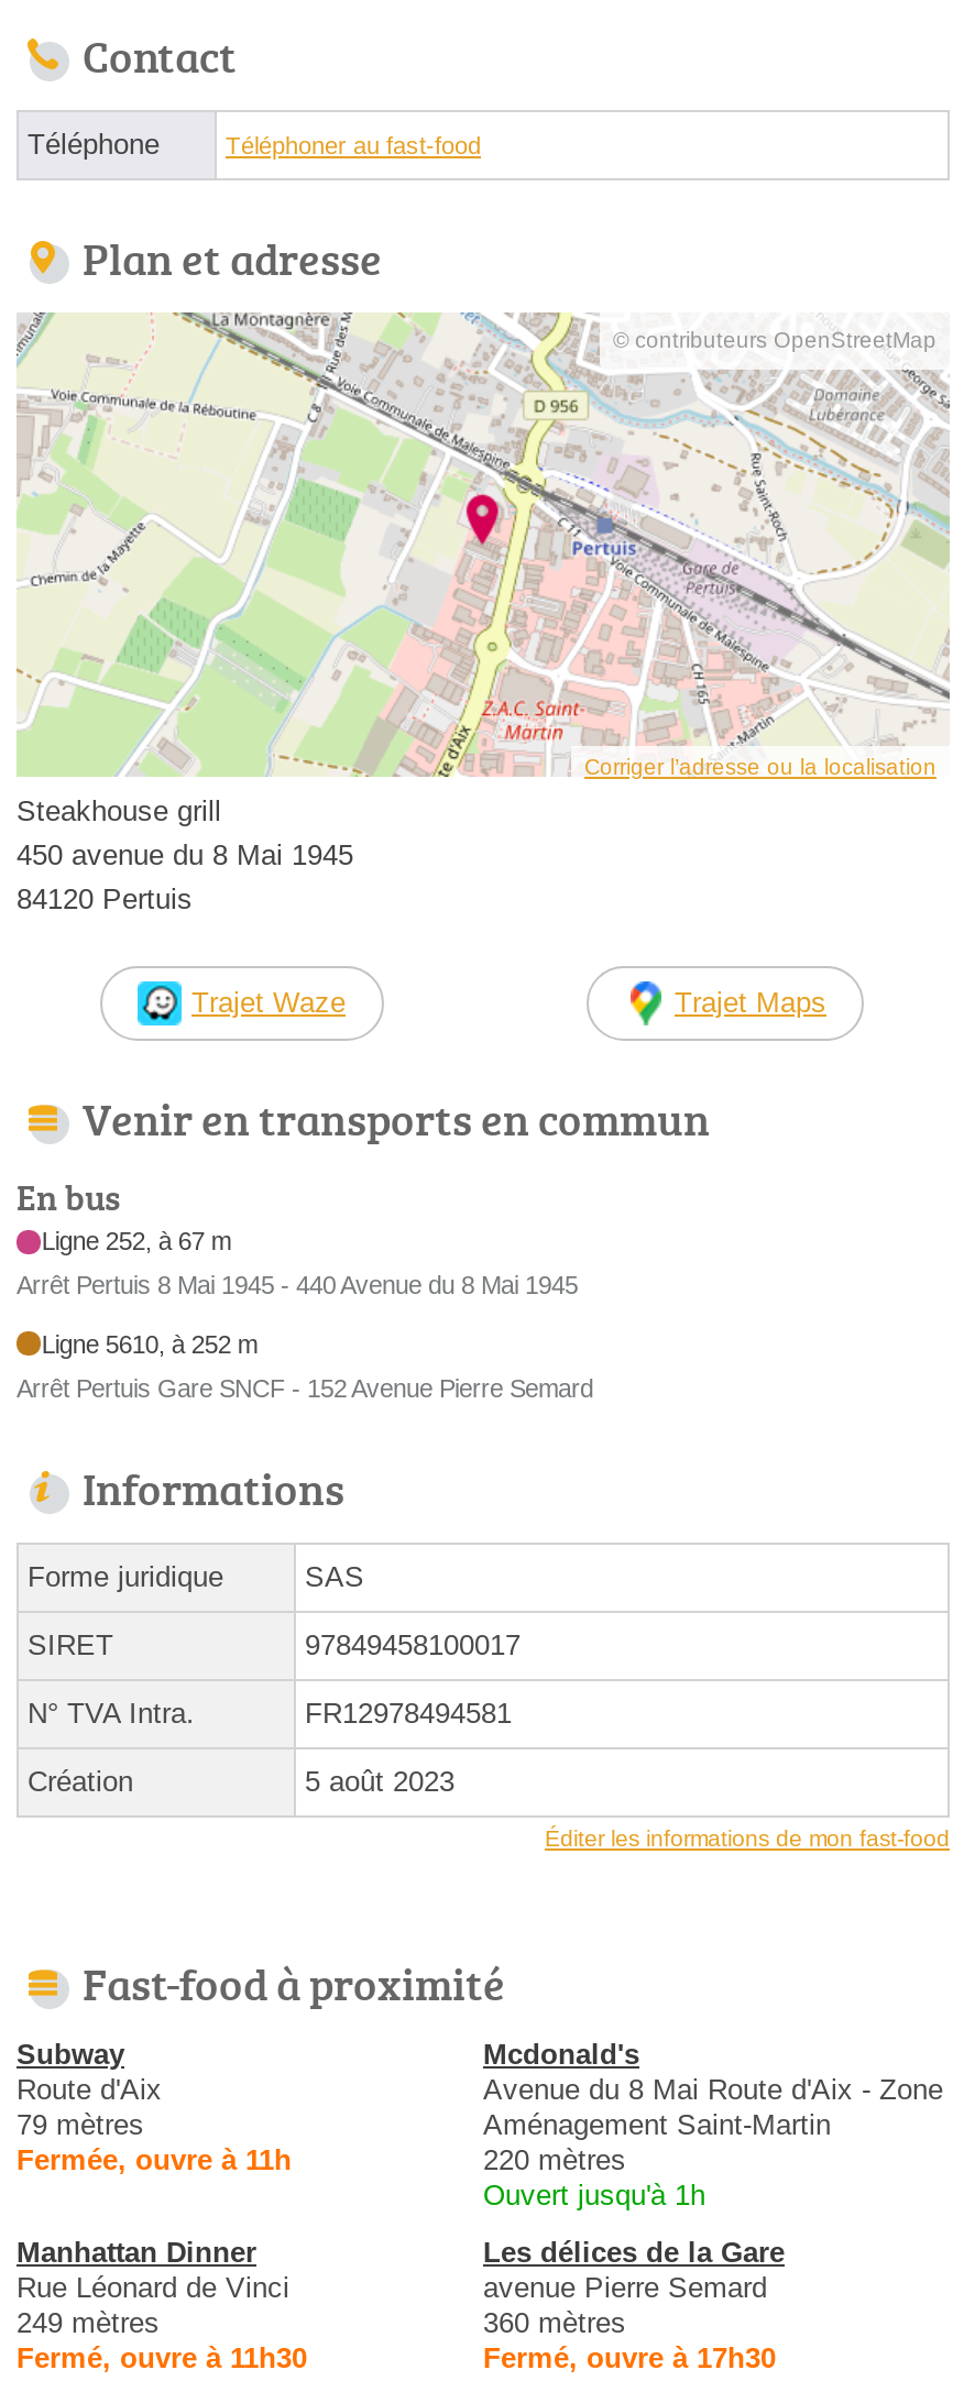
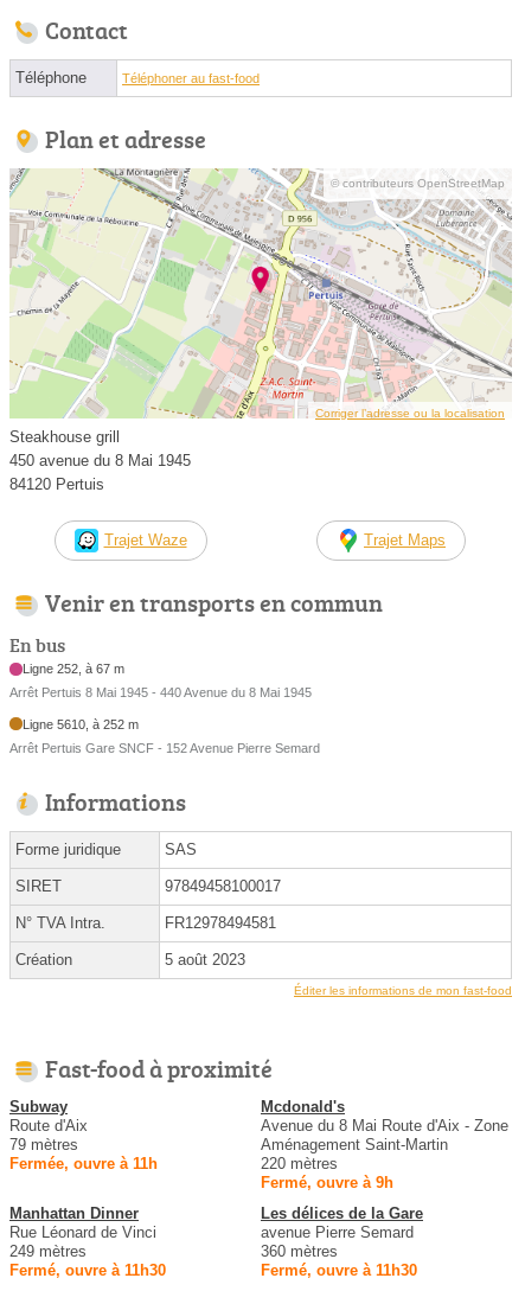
- Ouvert jusqu'à 1h
+ Fermé, ouvre à 9h

- Fermé, ouvre à 17h30
+ Fermé, ouvre à 11h30
